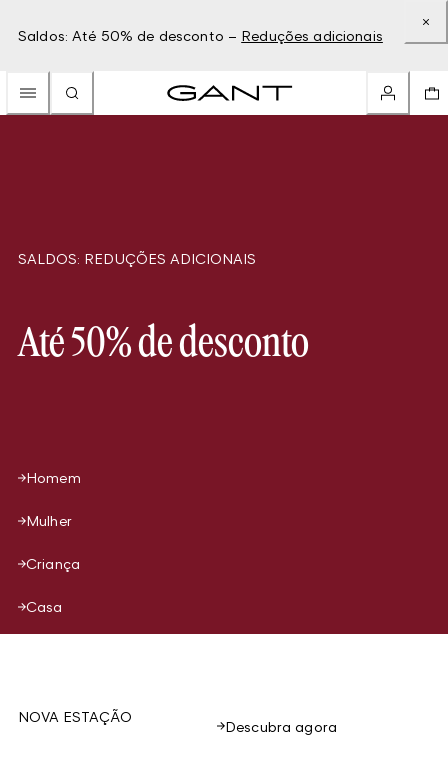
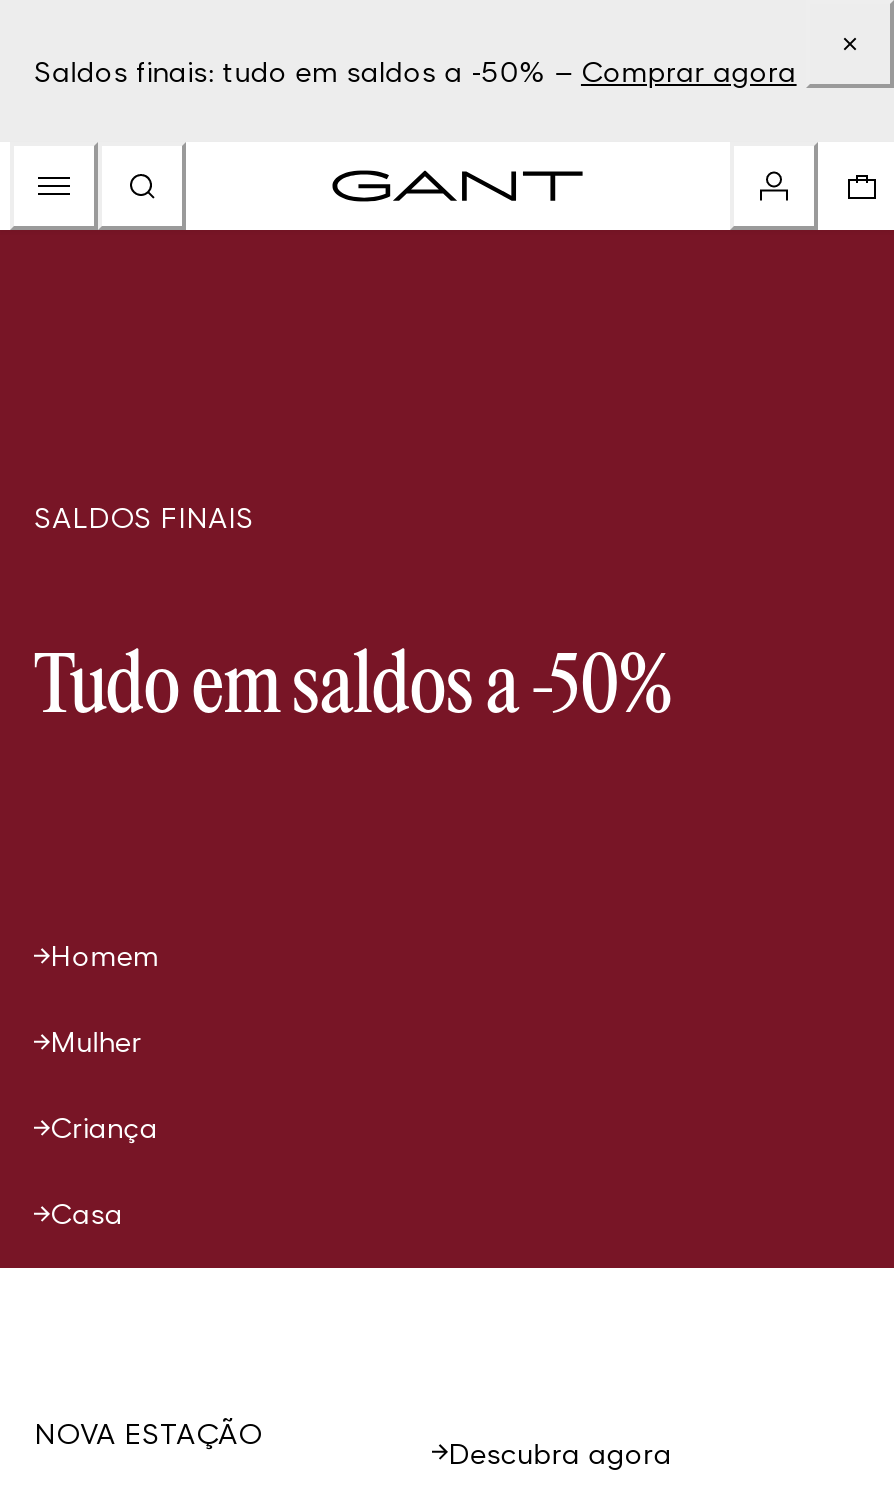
- Saldos: Até 50% de desconto – Reduções adicionais
+ Saldos finais: tudo em saldos a -50% – Comprar agora

- SALDOS: REDUÇÕES ADICIONAIS
+ SALDOS FINAIS

- Até 50% de desconto
+ Tudo em saldos a -50%
